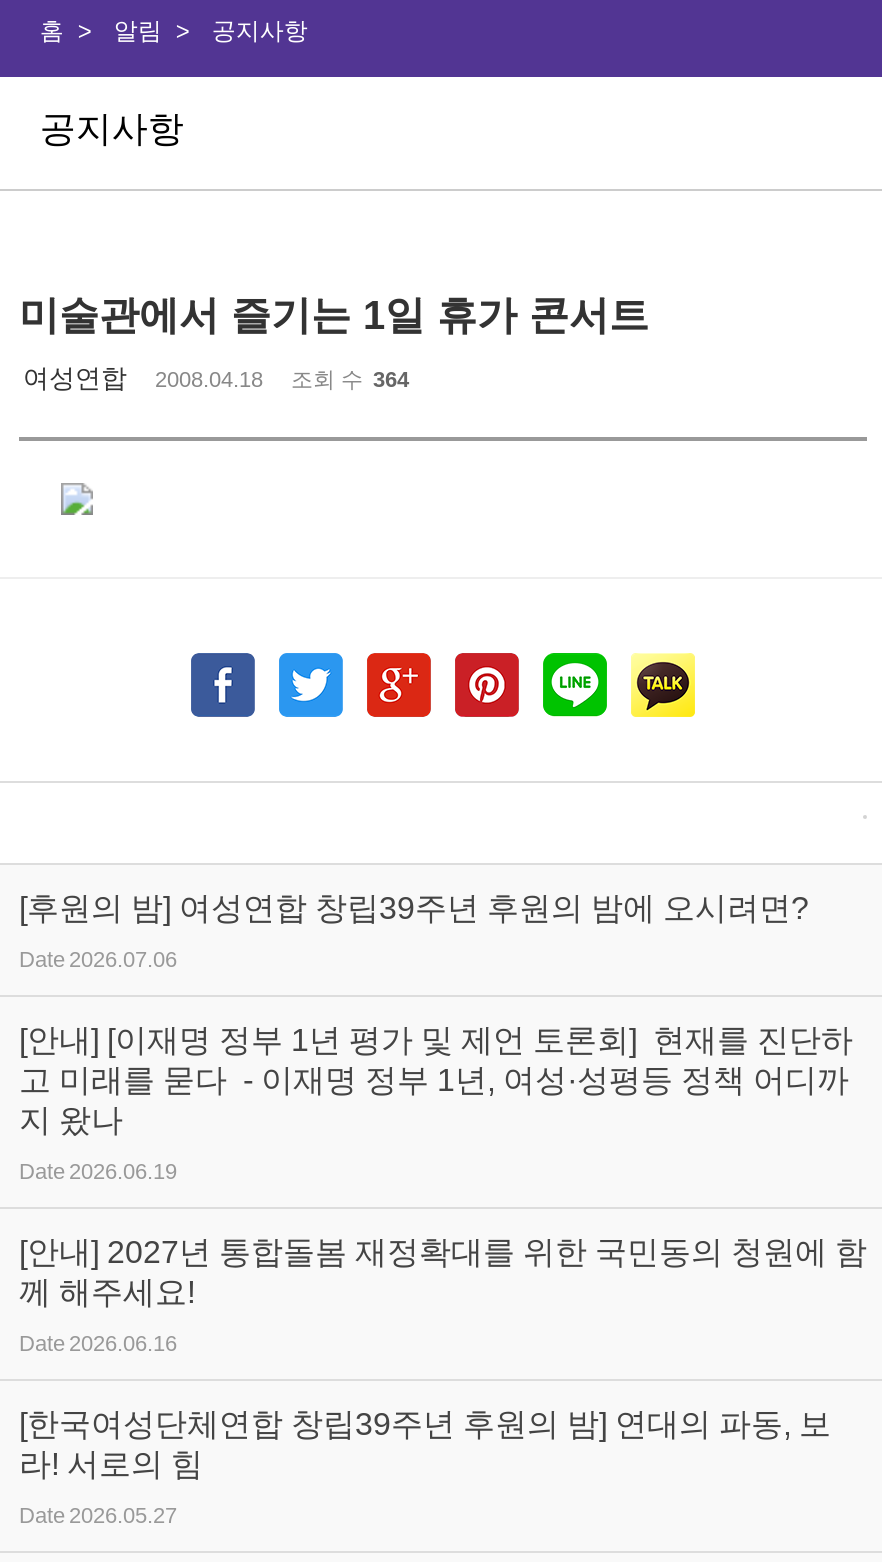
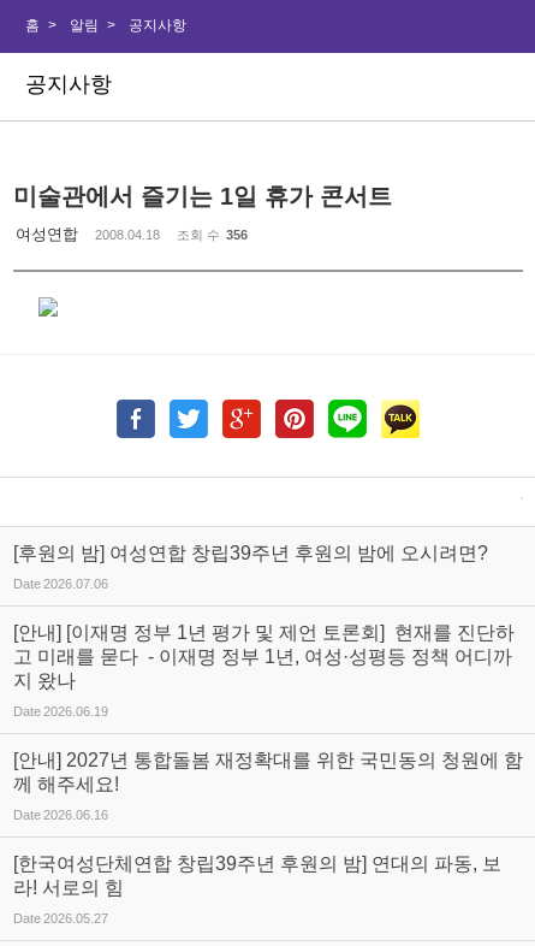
- 여성연합 2008.04.18 조회 수 364
+ 여성연합 2008.04.18 조회 수 356
